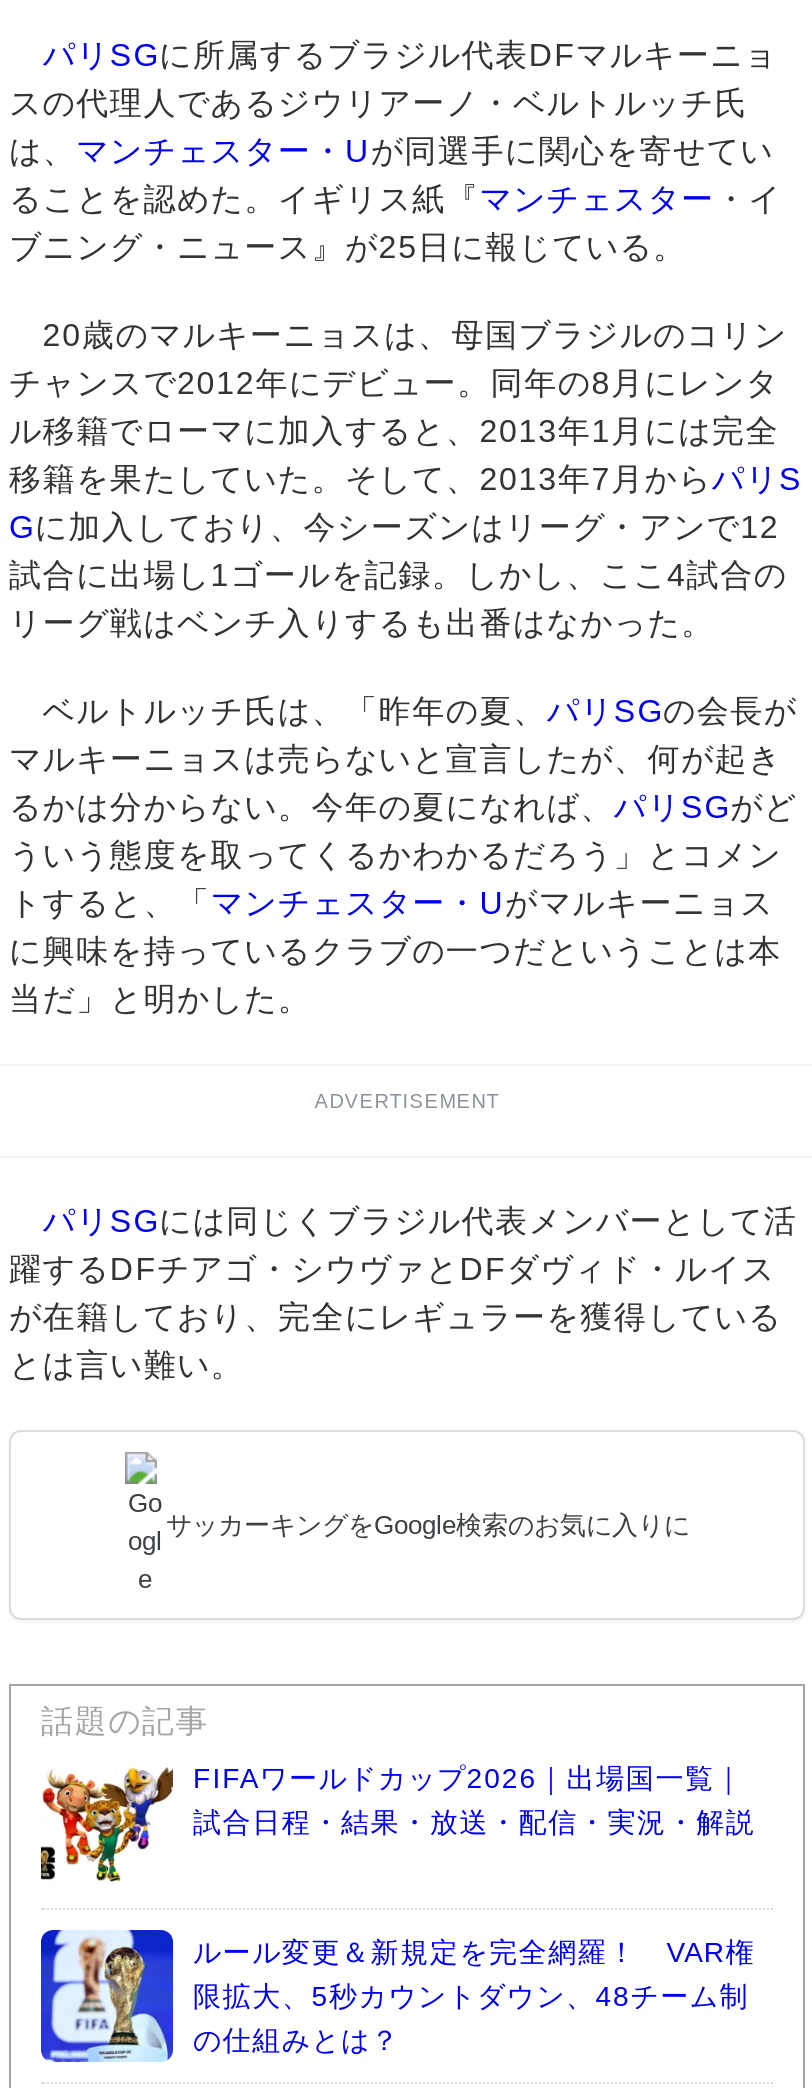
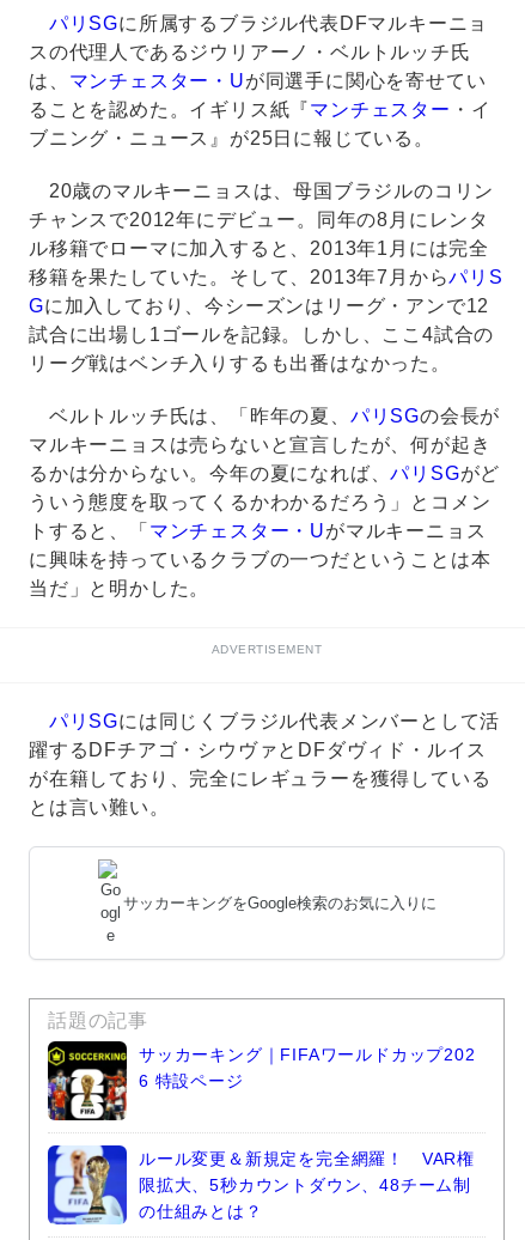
- [image]
- FIFAワールドカップ2026｜出場国一覧｜
- 試合日程・結果・放送・配信・実況・解説
+ [image]
+ サッカーキング｜FIFAワールドカップ202
+ 6 特設ページ
